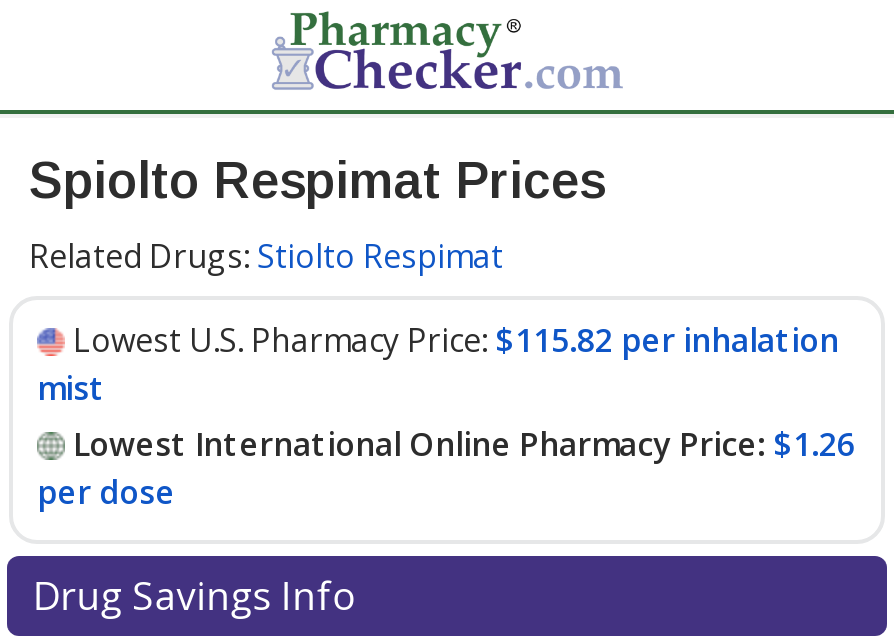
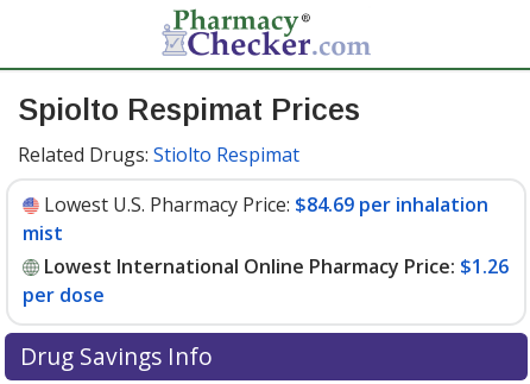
- Lowest U.S. Pharmacy Price: $115.82 per inhalation
+ Lowest U.S. Pharmacy Price: $84.69 per inhalation
